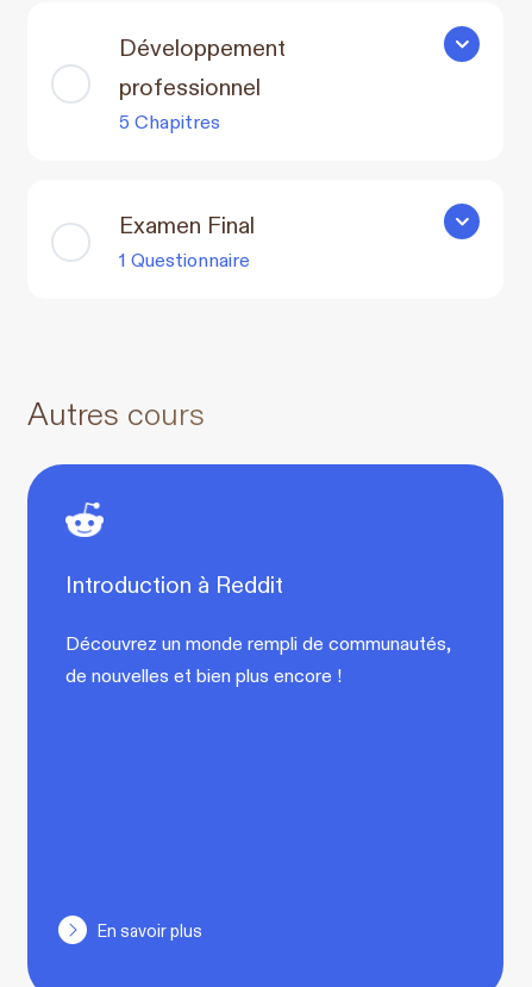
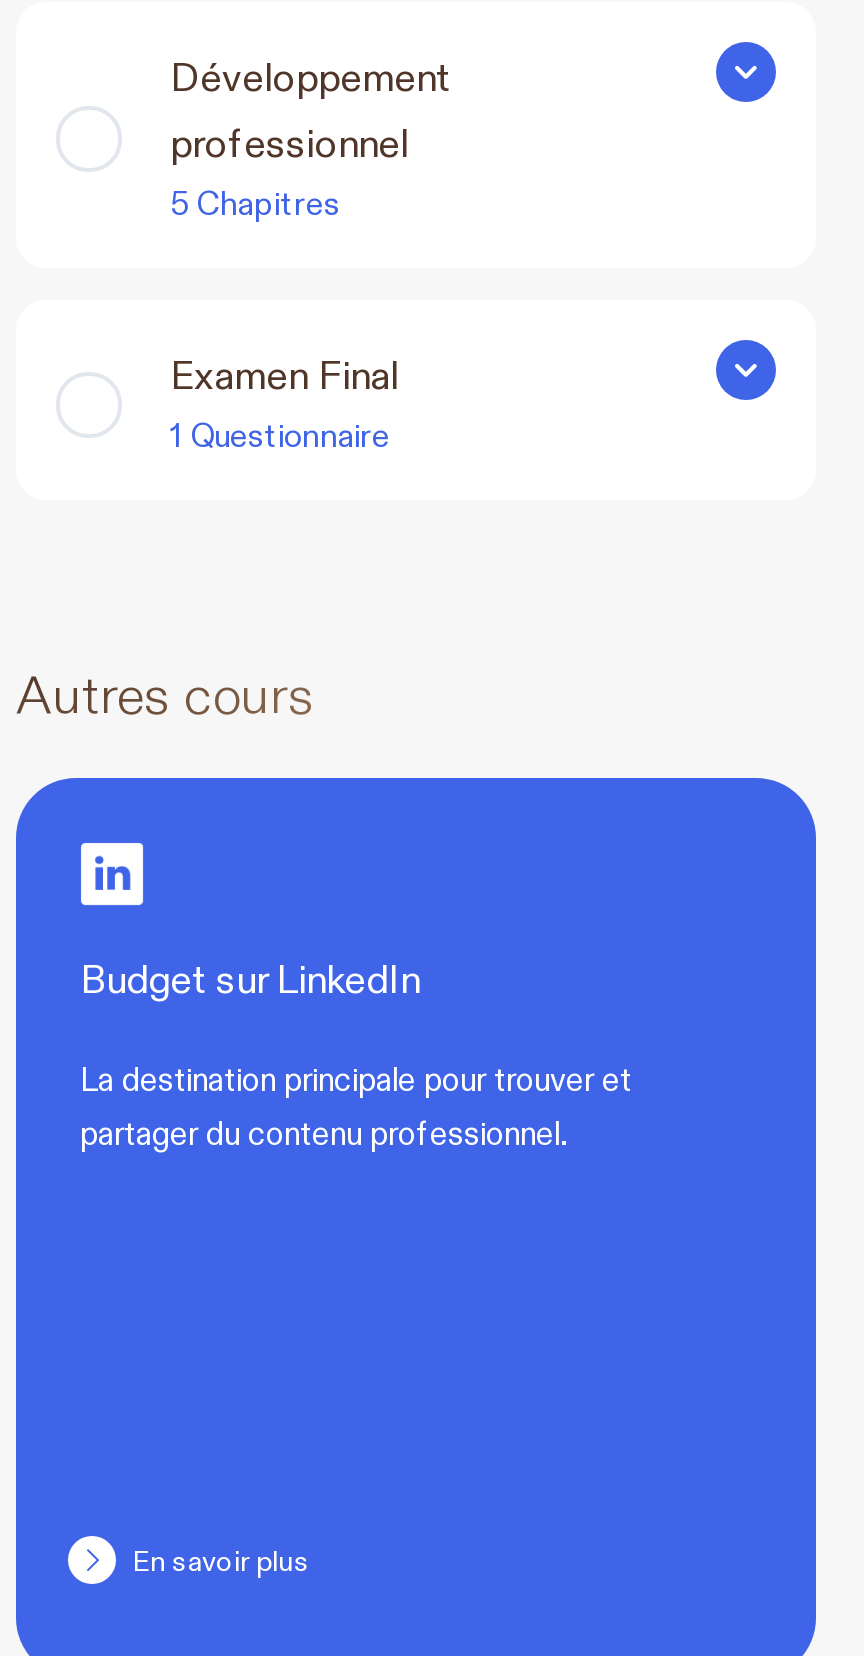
- [image]
- Introduction à Reddit
+ [image]
+ Budget sur LinkedIn

- Découvrez un monde rempli de communautés,
- de nouvelles et bien plus encore !
+ La destination principale pour trouver et
+ partager du contenu professionnel.
